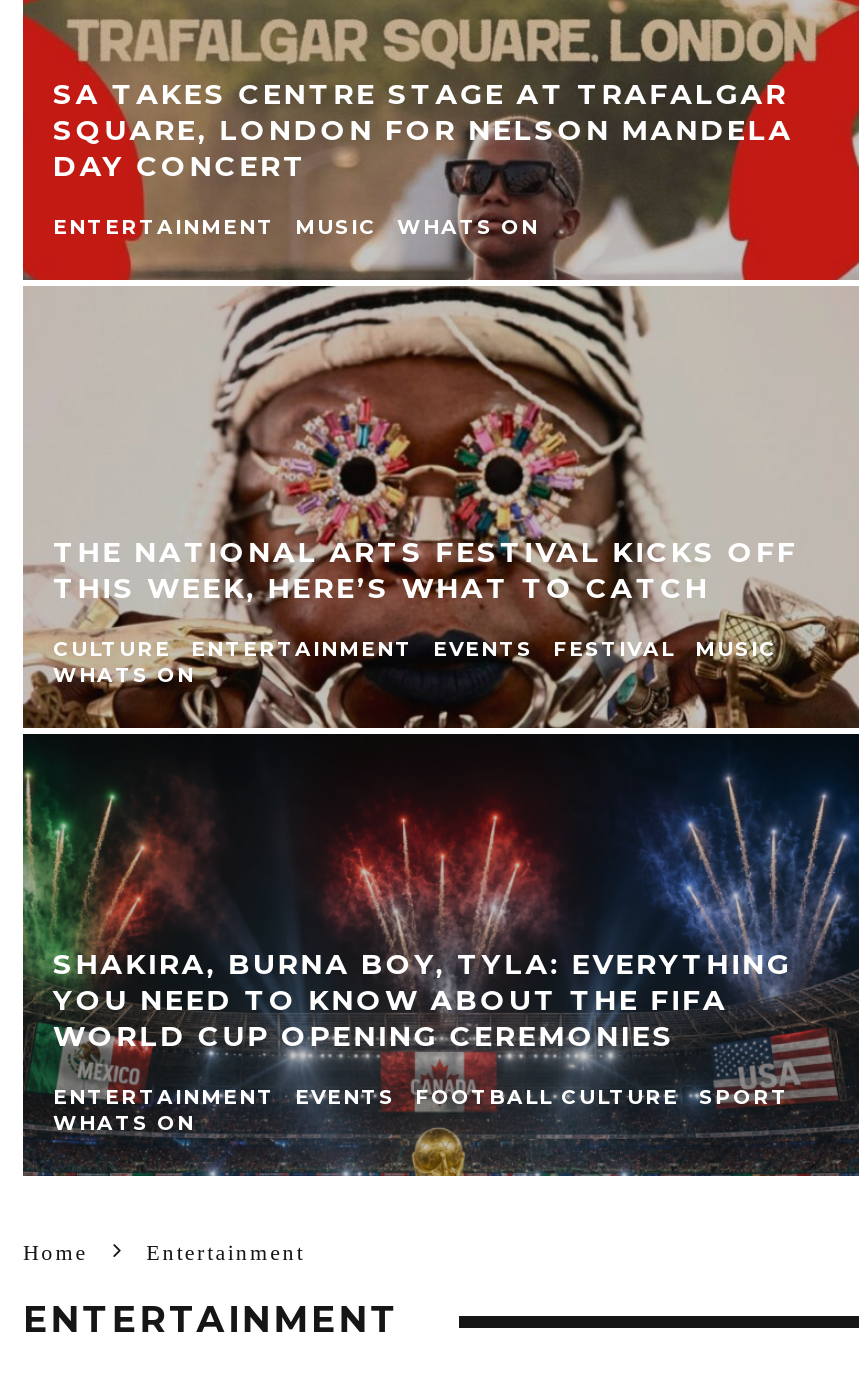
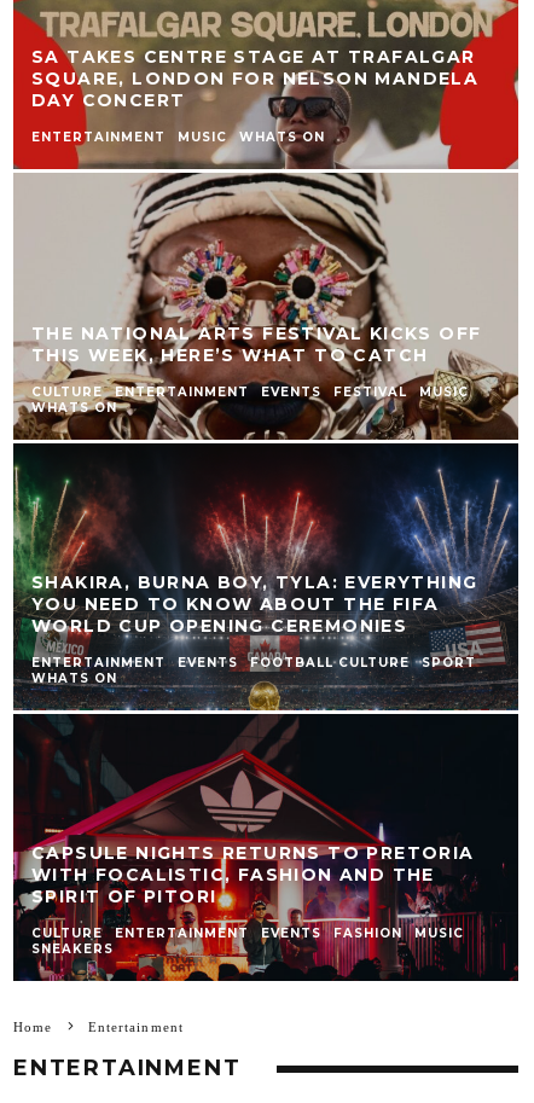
+ [image]
+ CAPSULE NIGHTS RETURNS TO PRETORIA
+ WITH FOCALISTIC, FASHION AND THE
+ SPIRIT OF PITORI
+ CULTURE
+ ENTERTAINMENT
+ EVENTS
+ FASHION
+ MUSIC
+ SNEAKERS
